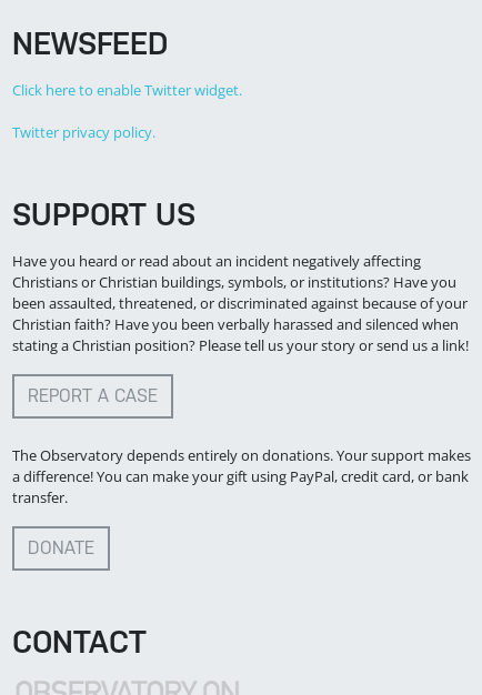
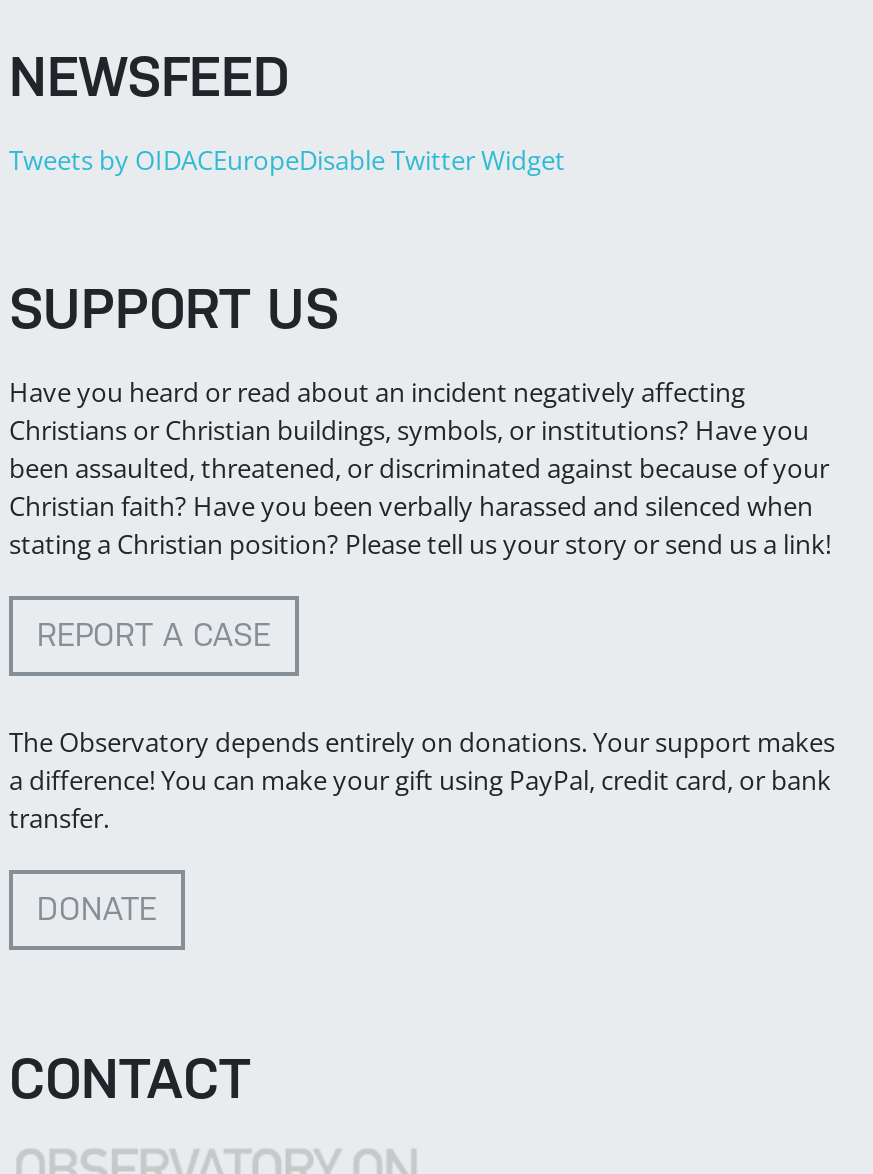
- Click here to enable Twitter widget.
- Twitter privacy policy.
+ Tweets by OIDACEuropeDisable Twitter Widget
